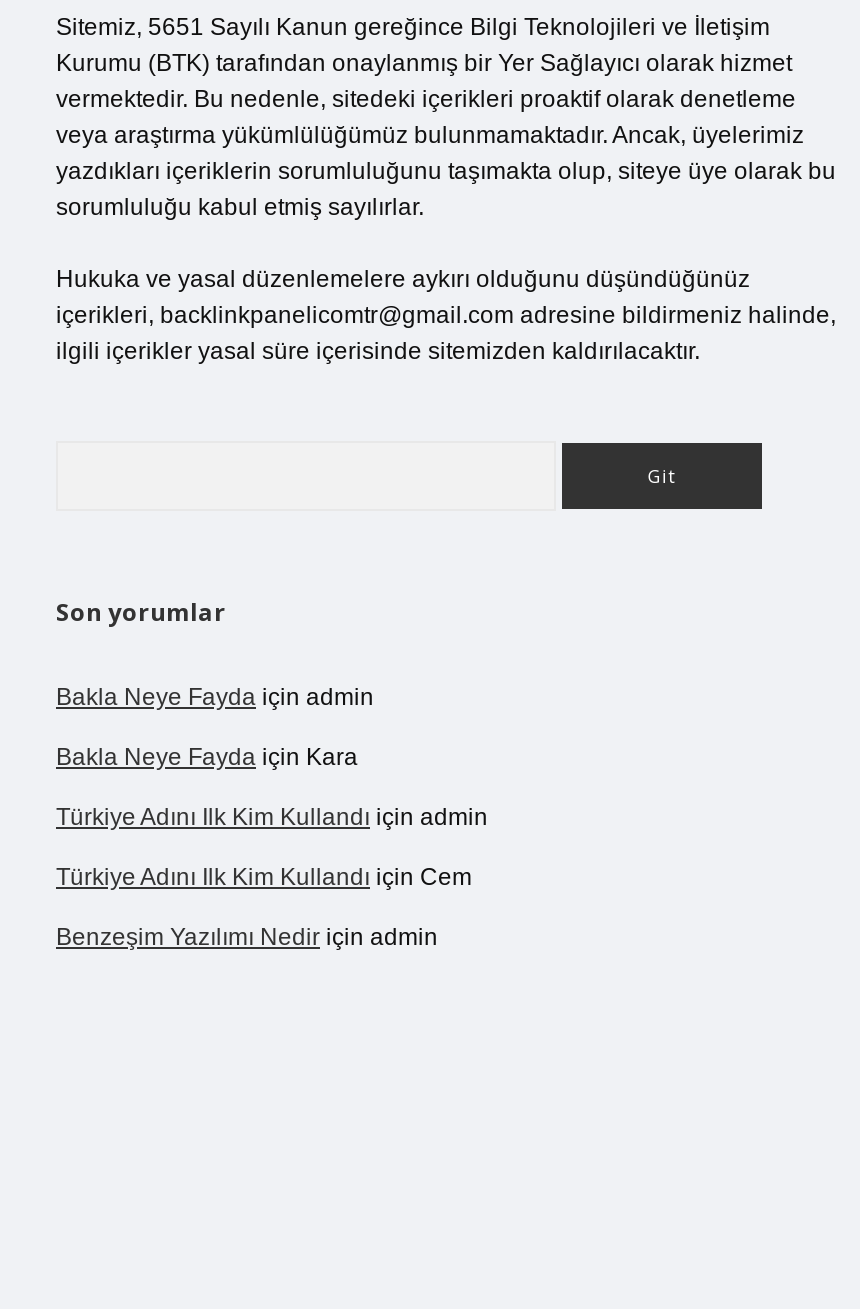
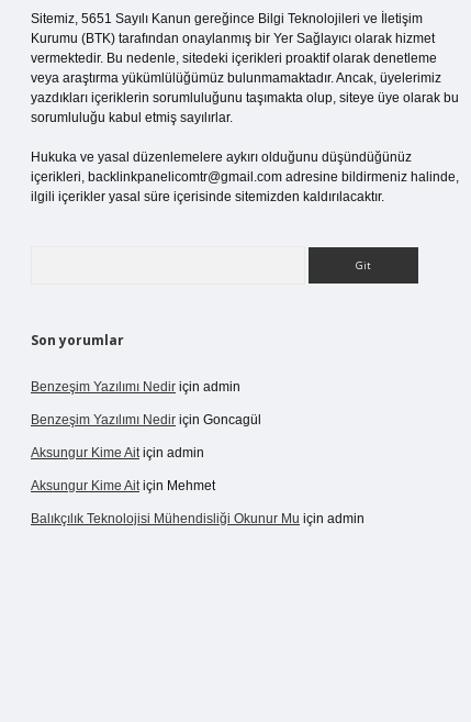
- Bakla Neye Fayda için admin
- Bakla Neye Fayda için Kara
- Türkiye Adını Ilk Kim Kullandı için admin
- Türkiye Adını Ilk Kim Kullandı için Cem

moved up: Benzeşim Yazılımı Nedir için admin

+ Benzeşim Yazılımı Nedir için Goncagül
+ Aksungur Kime Ait için admin
+ Aksungur Kime Ait için Mehmet
+ Balıkçılık Teknolojisi Mühendisliği Okunur Mu için admin
